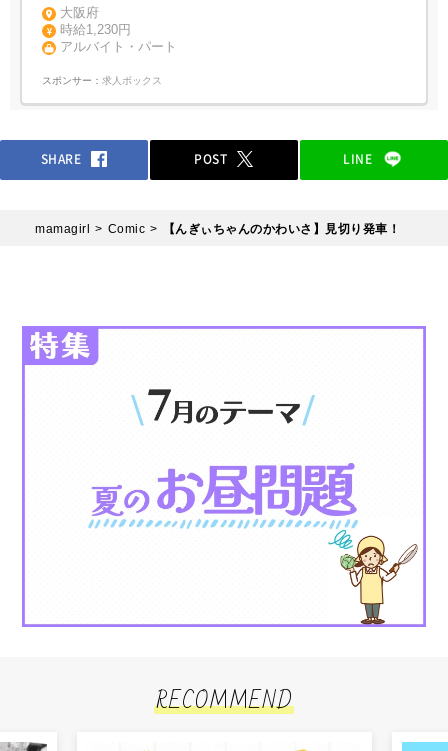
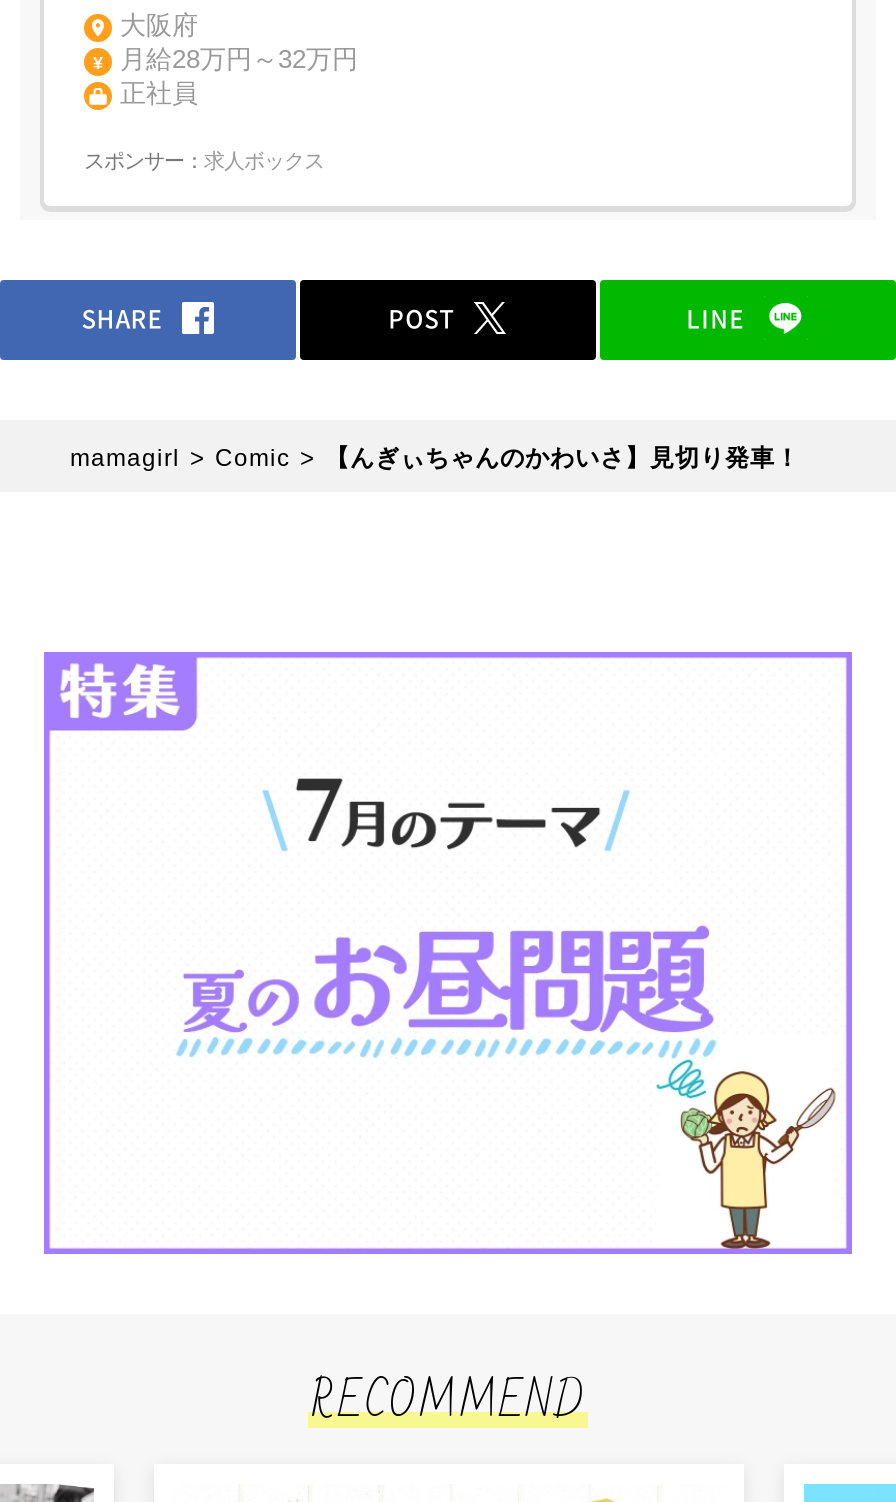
- 時給1,230円
- アルバイト・パート
+ 月給28万円～32万円
+ 正社員
